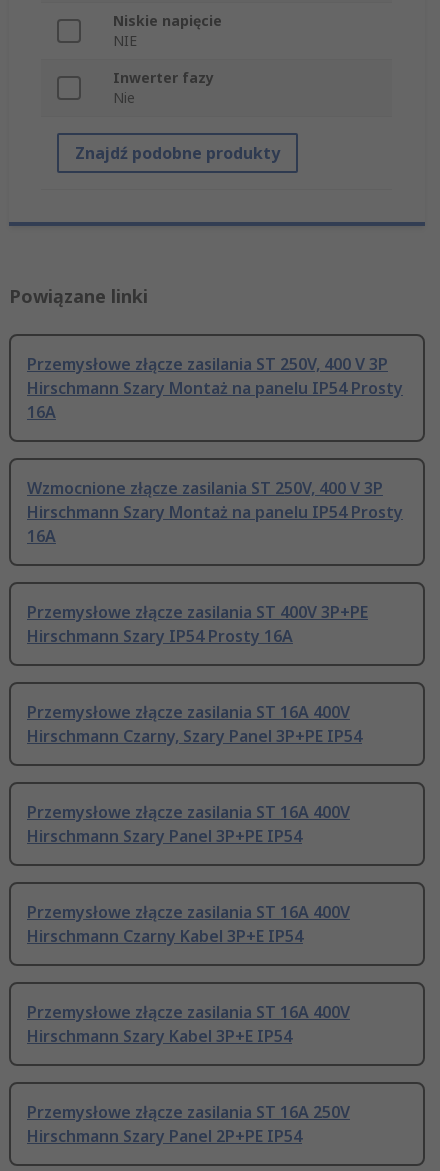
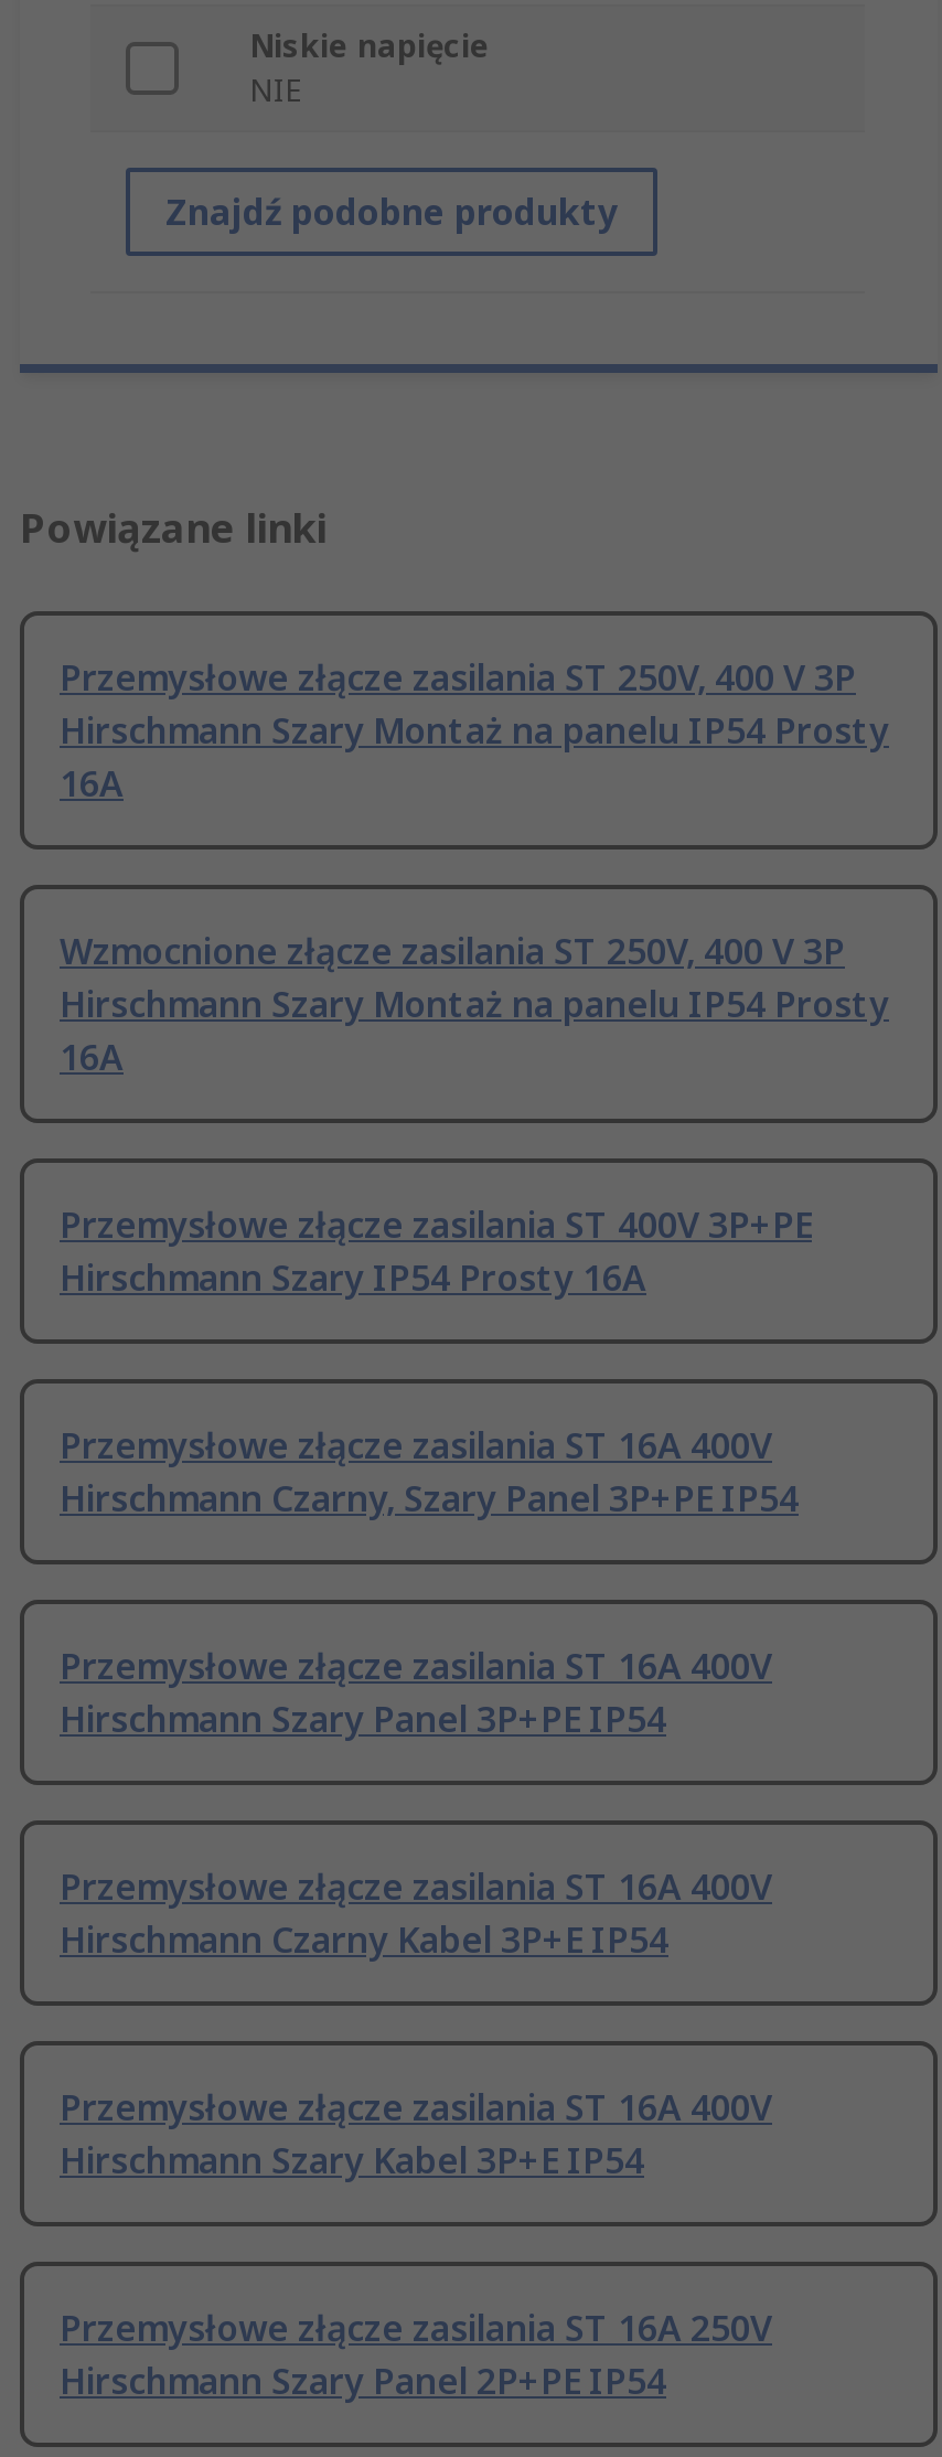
- Inwerter fazy
- Nie
